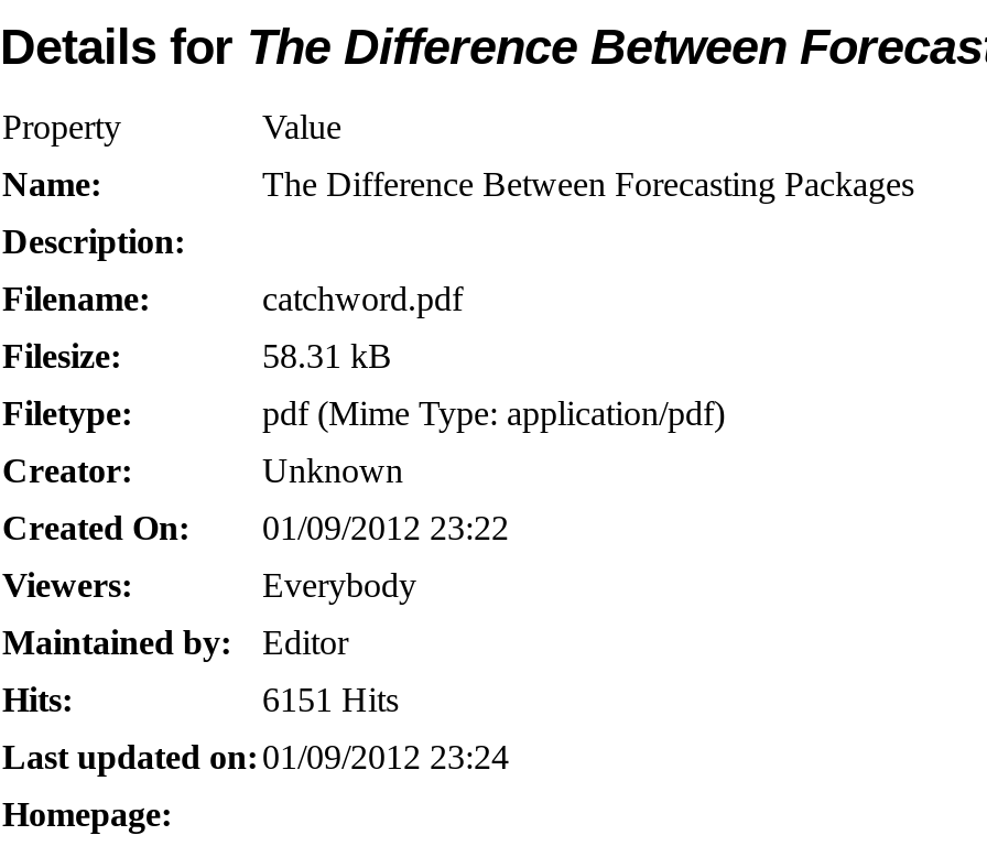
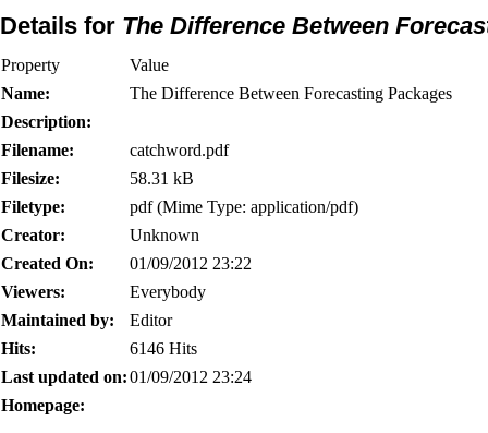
- 6151 Hits
+ 6146 Hits
